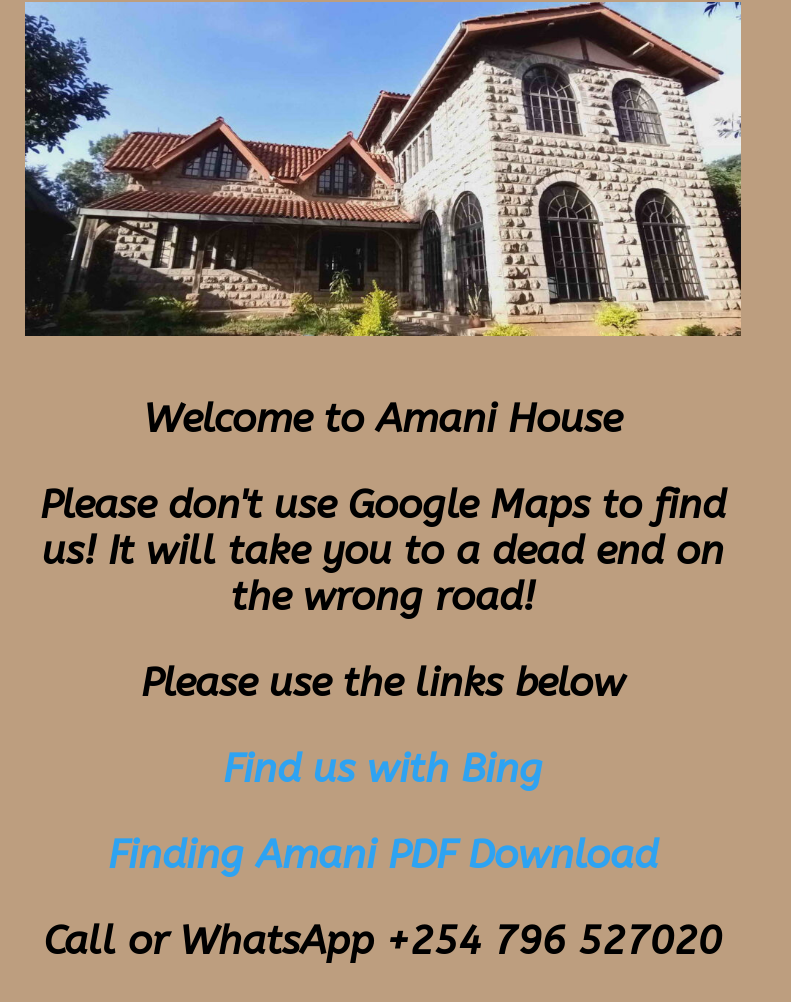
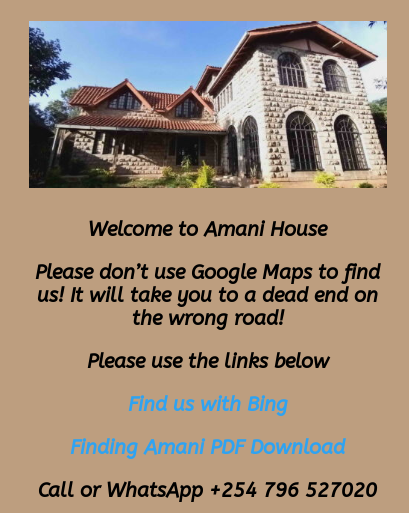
- Please don't use Google Maps to find
+ Please don’t use Google Maps to find
